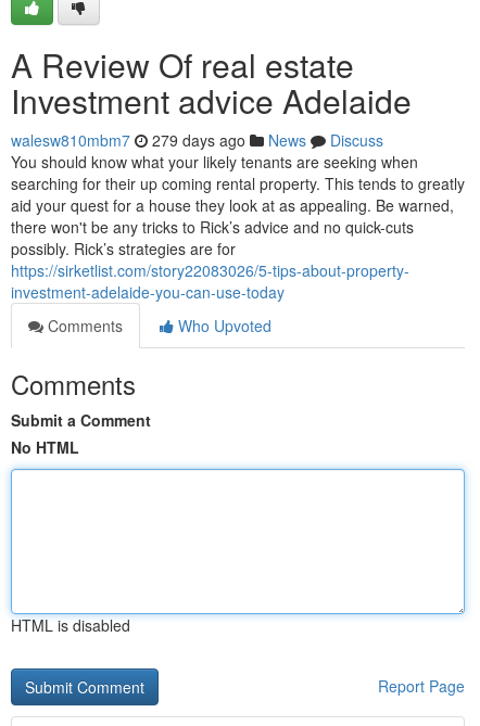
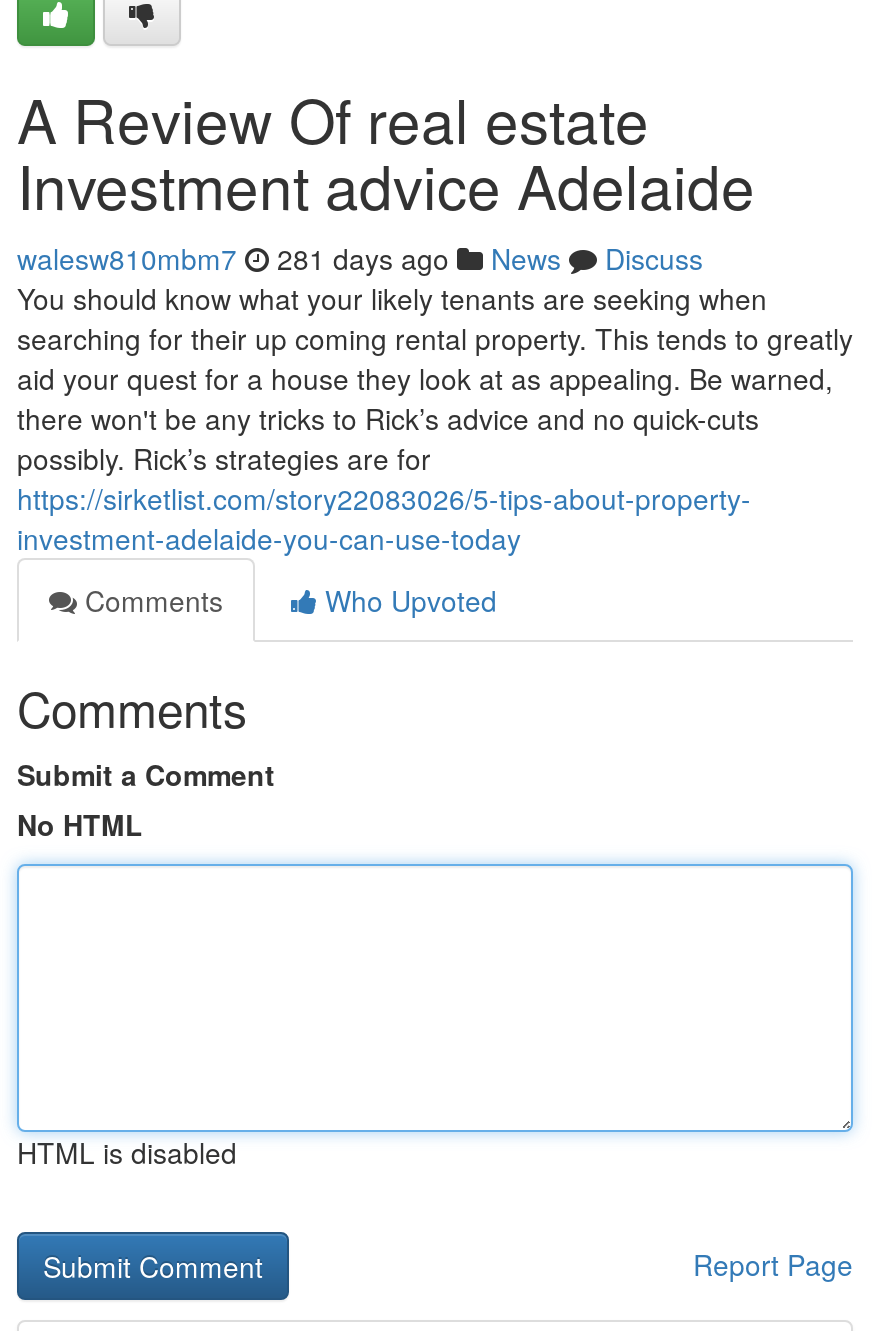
- walesw810mbm7 279 days ago News Discuss
+ walesw810mbm7 281 days ago News Discuss
